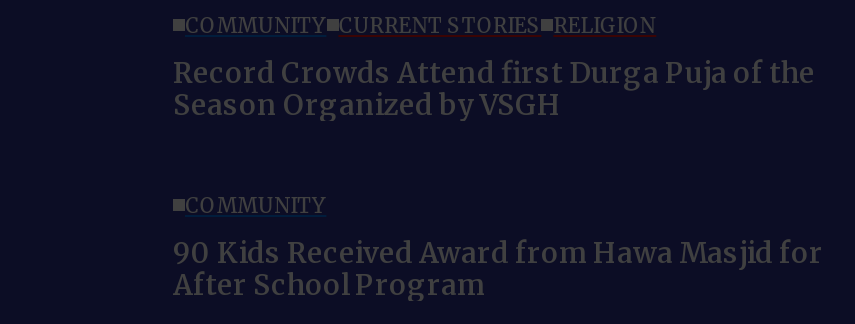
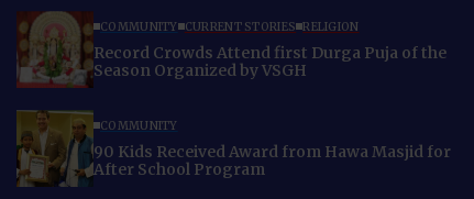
+ [image]

+ [image]
